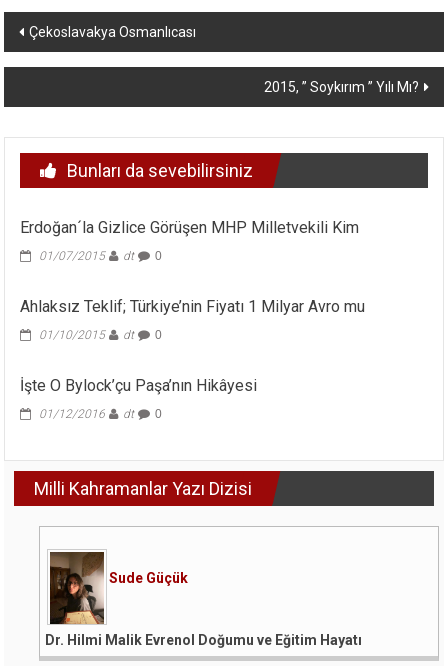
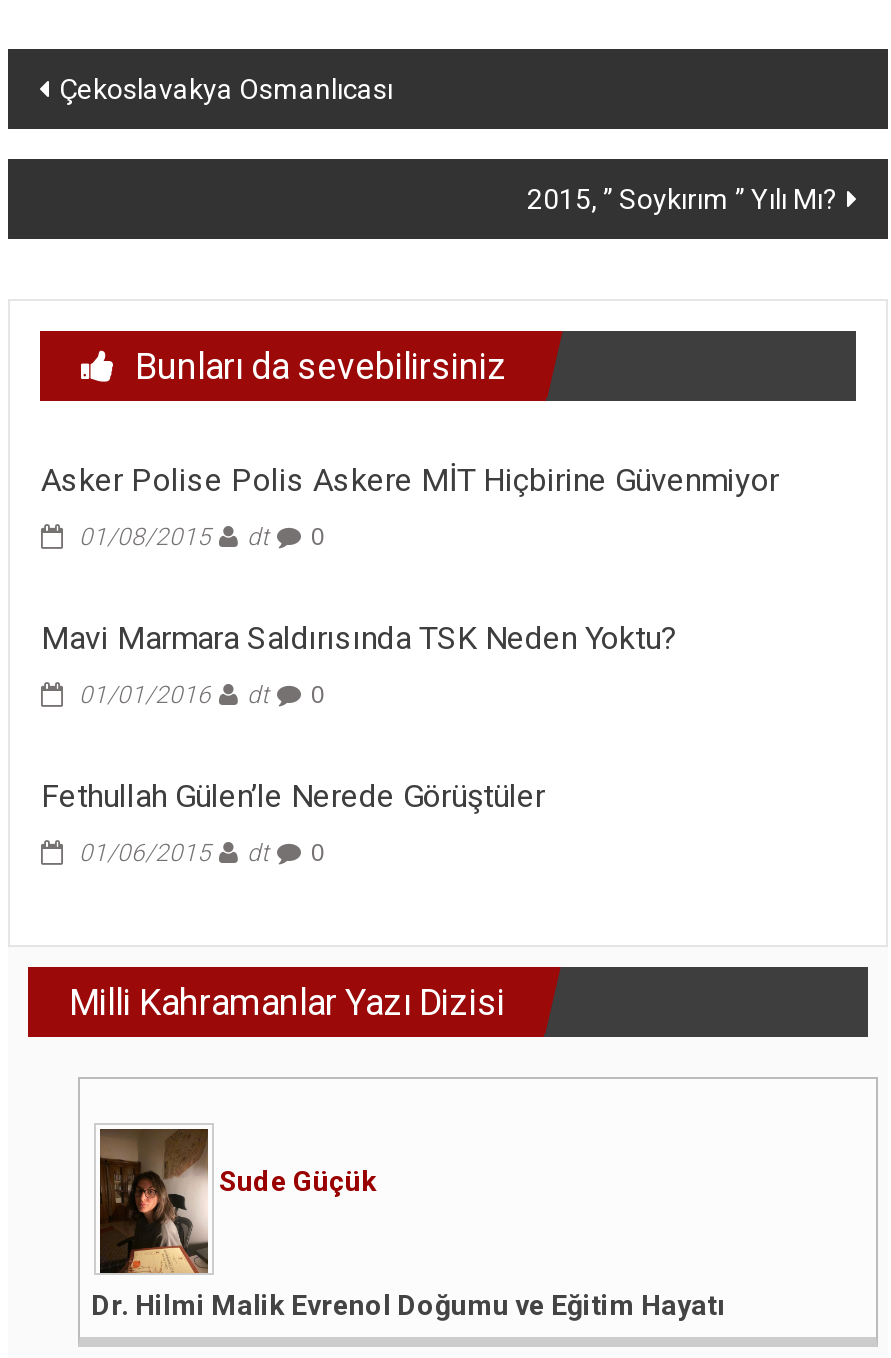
- Erdoğan´la Gizlice Görüşen MHP Milletvekili Kim
+ Asker Polise Polis Askere MİT Hiçbirine Güvenmiyor

- 01/07/2015 dt 0
+ 01/08/2015 dt 0

- Ahlaksız Teklif; Türkiye’nin Fiyatı 1 Milyar Avro mu
+ Mavi Marmara Saldırısında TSK Neden Yoktu?

- 01/10/2015 dt 0
+ 01/01/2016 dt 0

- İşte O Bylock’çu Paşa’nın Hikâyesi
+ Fethullah Gülen’le Nerede Görüştüler

- 01/12/2016 dt 0
+ 01/06/2015 dt 0
